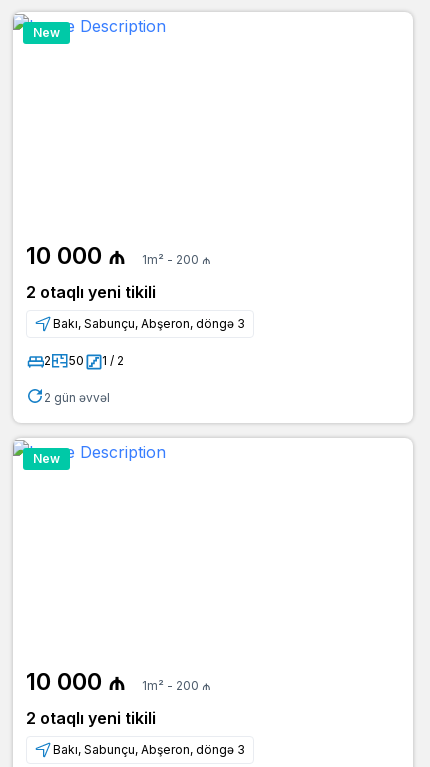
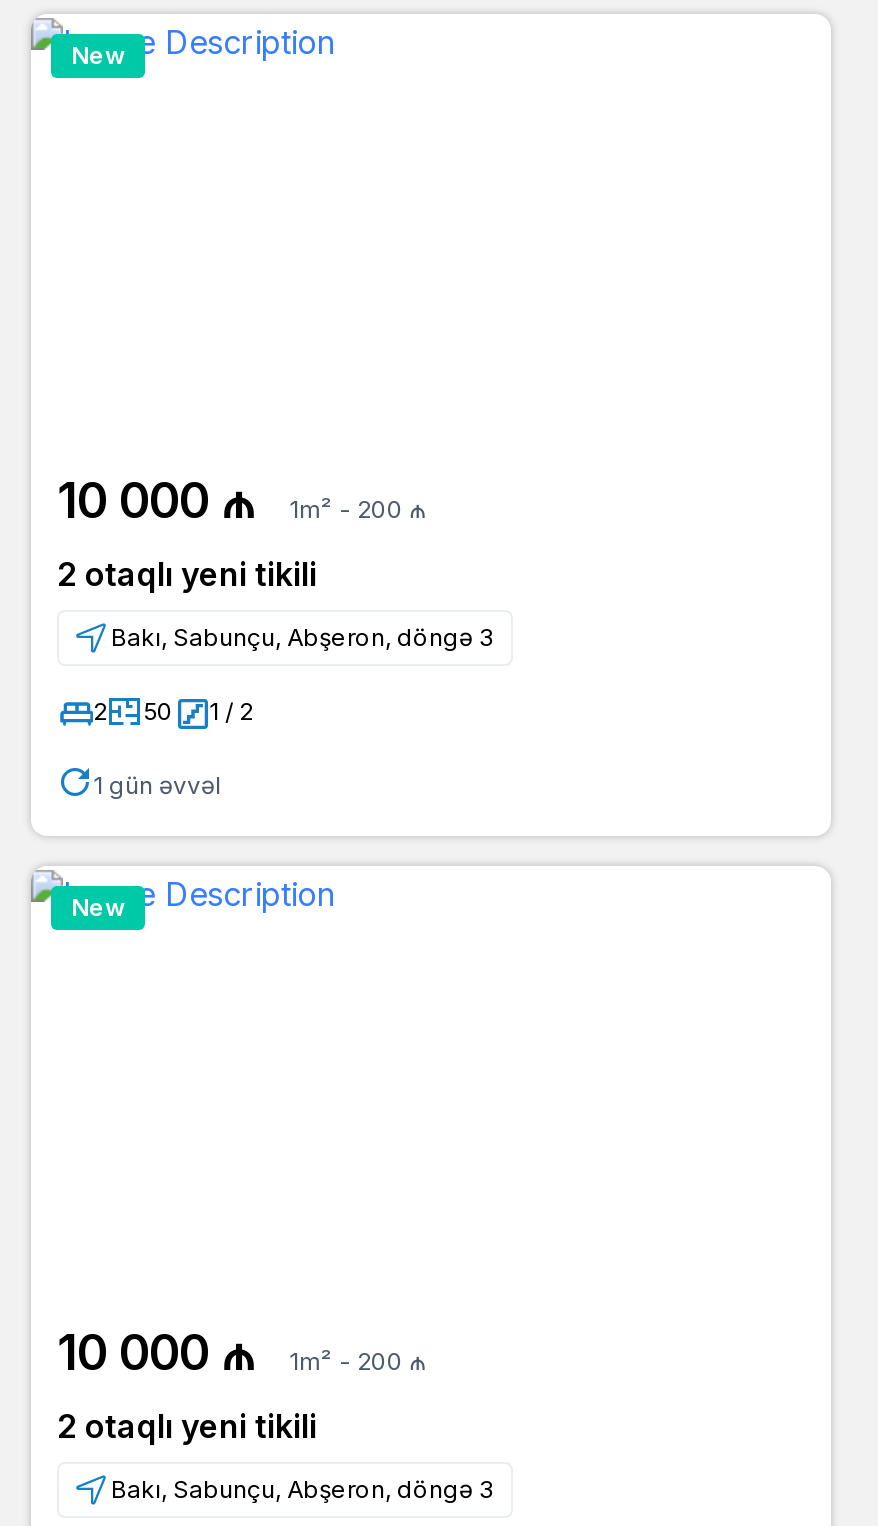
- 2 gün əvvəl
+ 1 gün əvvəl
